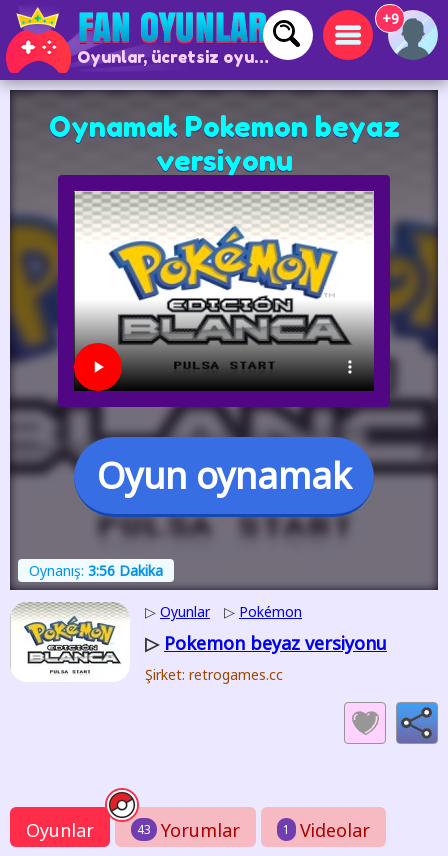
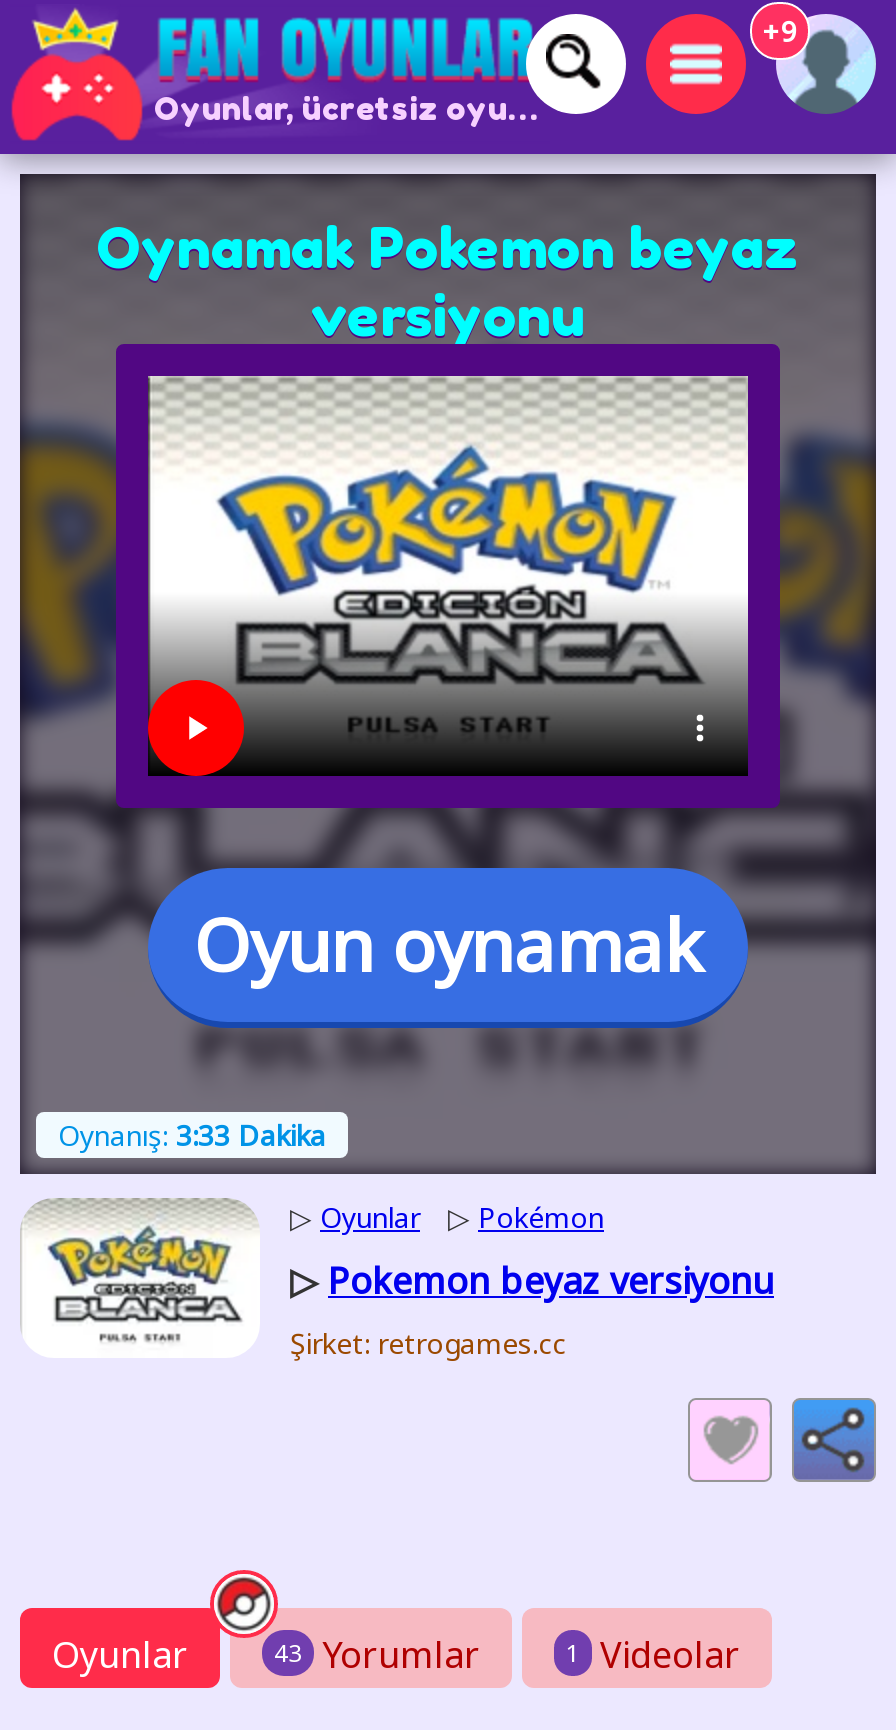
- Oynanış: 3:56 Dakika
+ Oynanış: 3:33 Dakika
